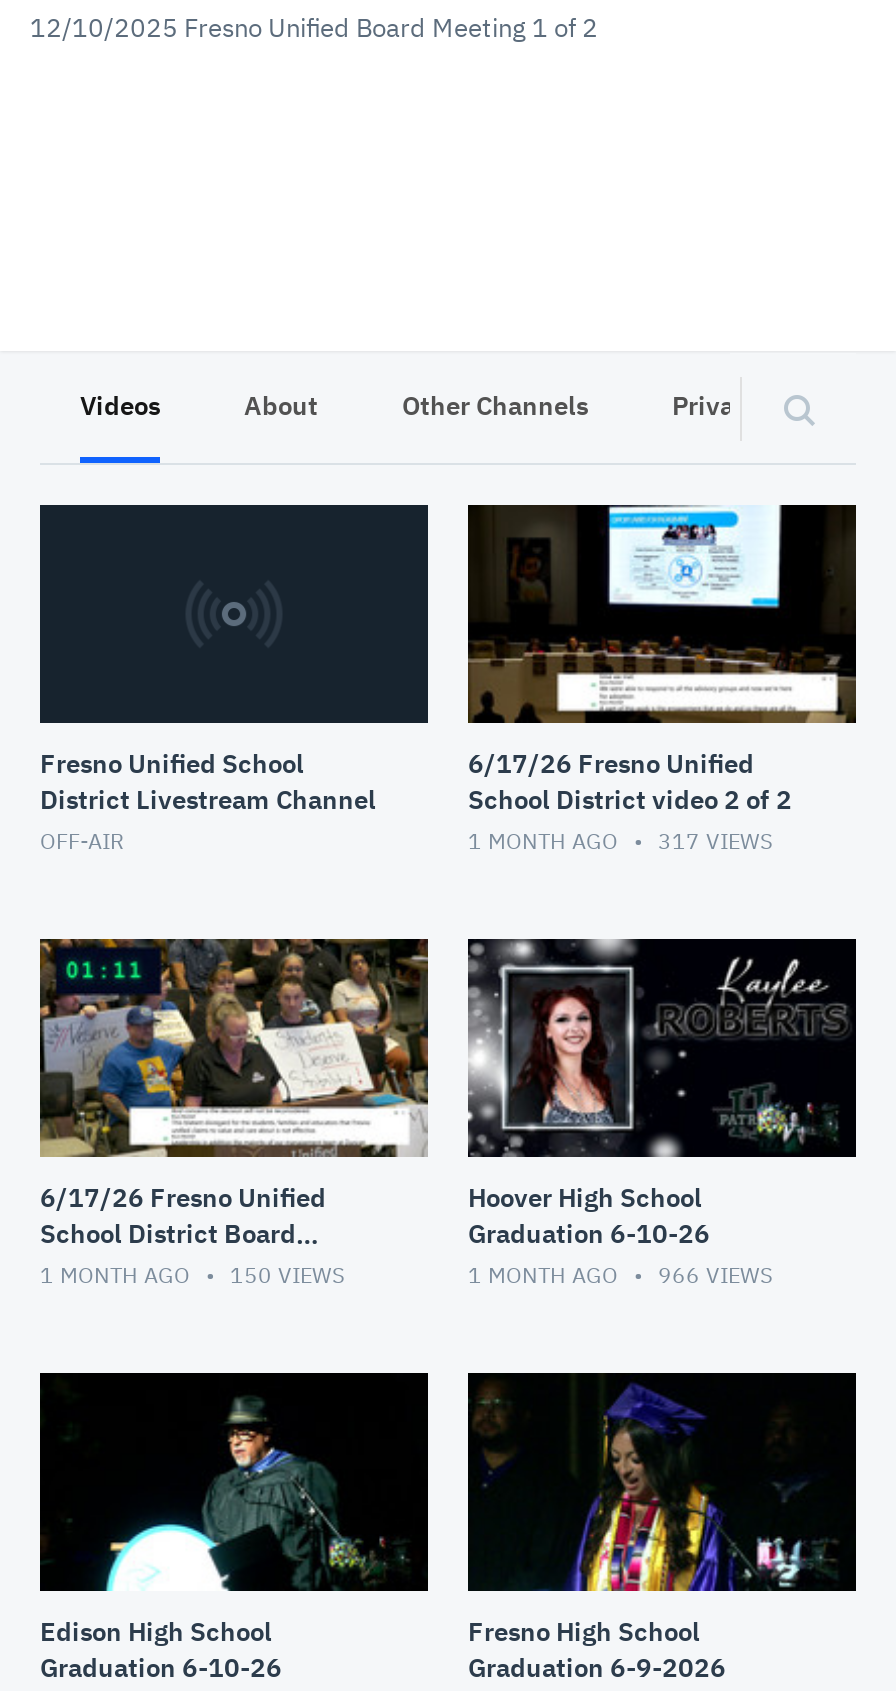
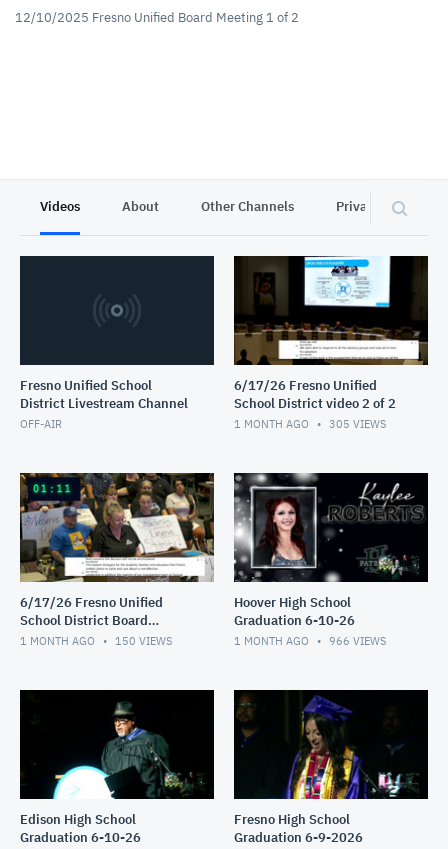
- 1 MONTH AGO 317 VIEWS
+ 1 MONTH AGO 305 VIEWS
